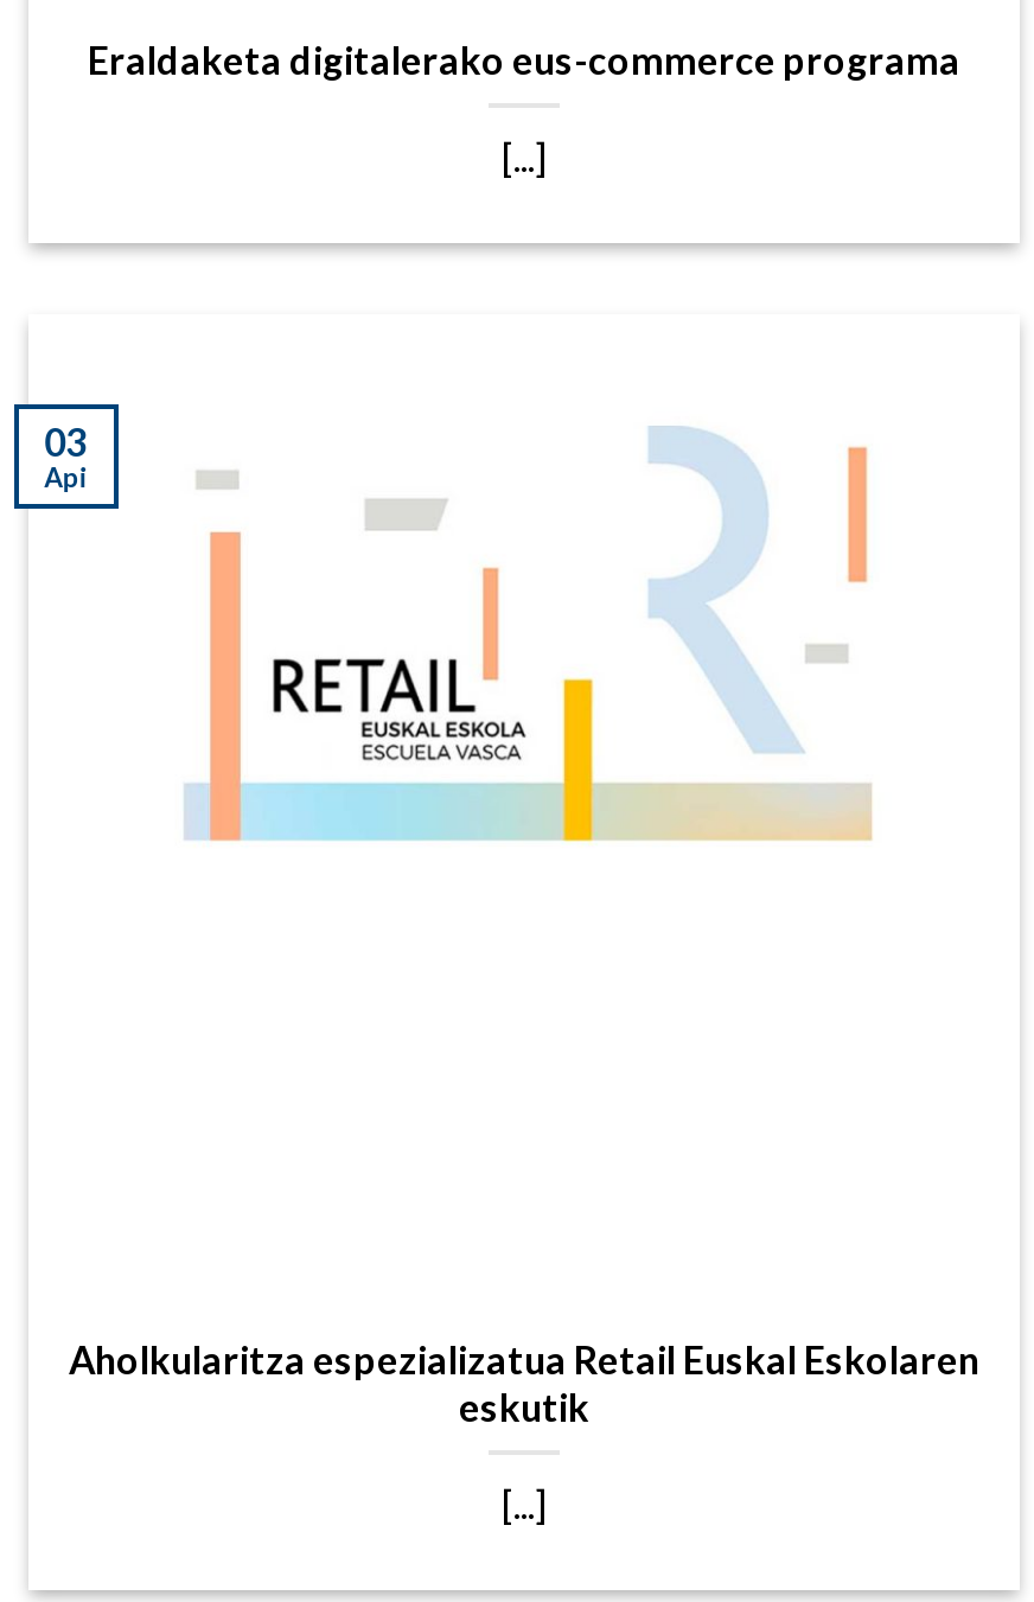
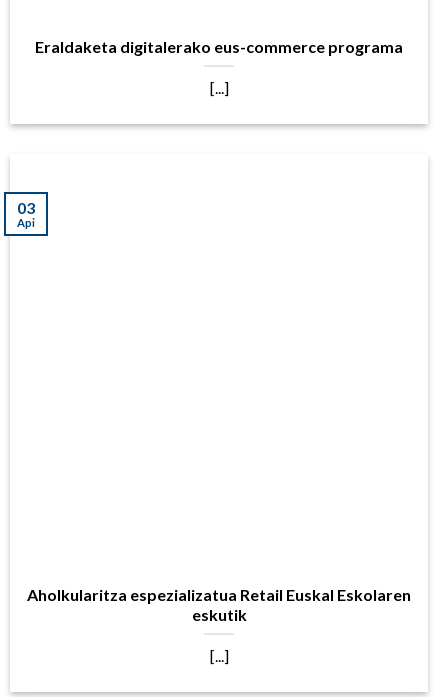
- [image]
